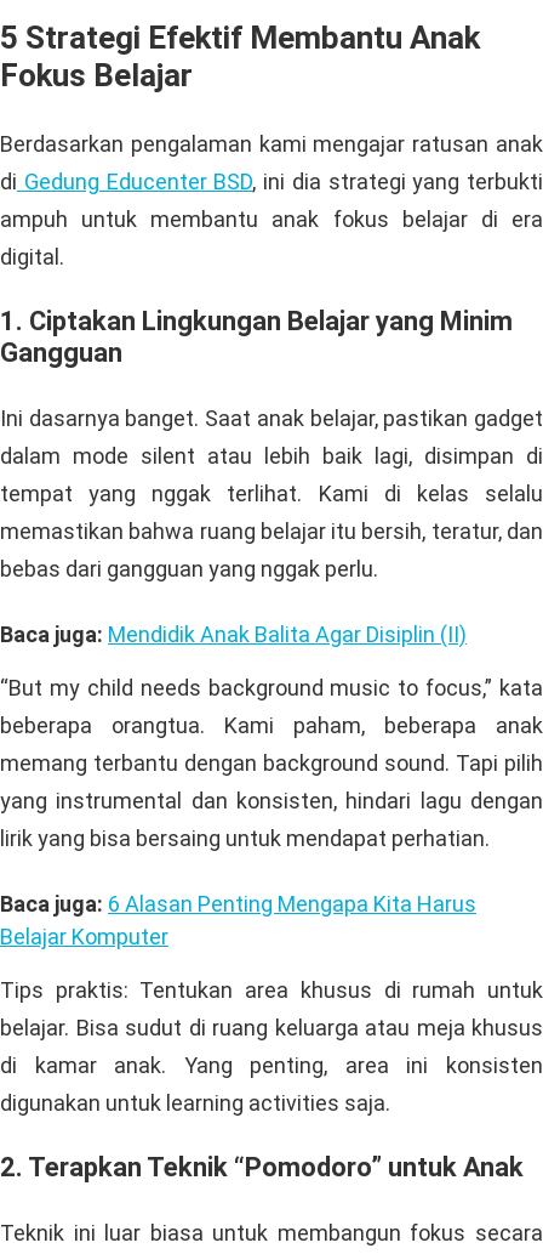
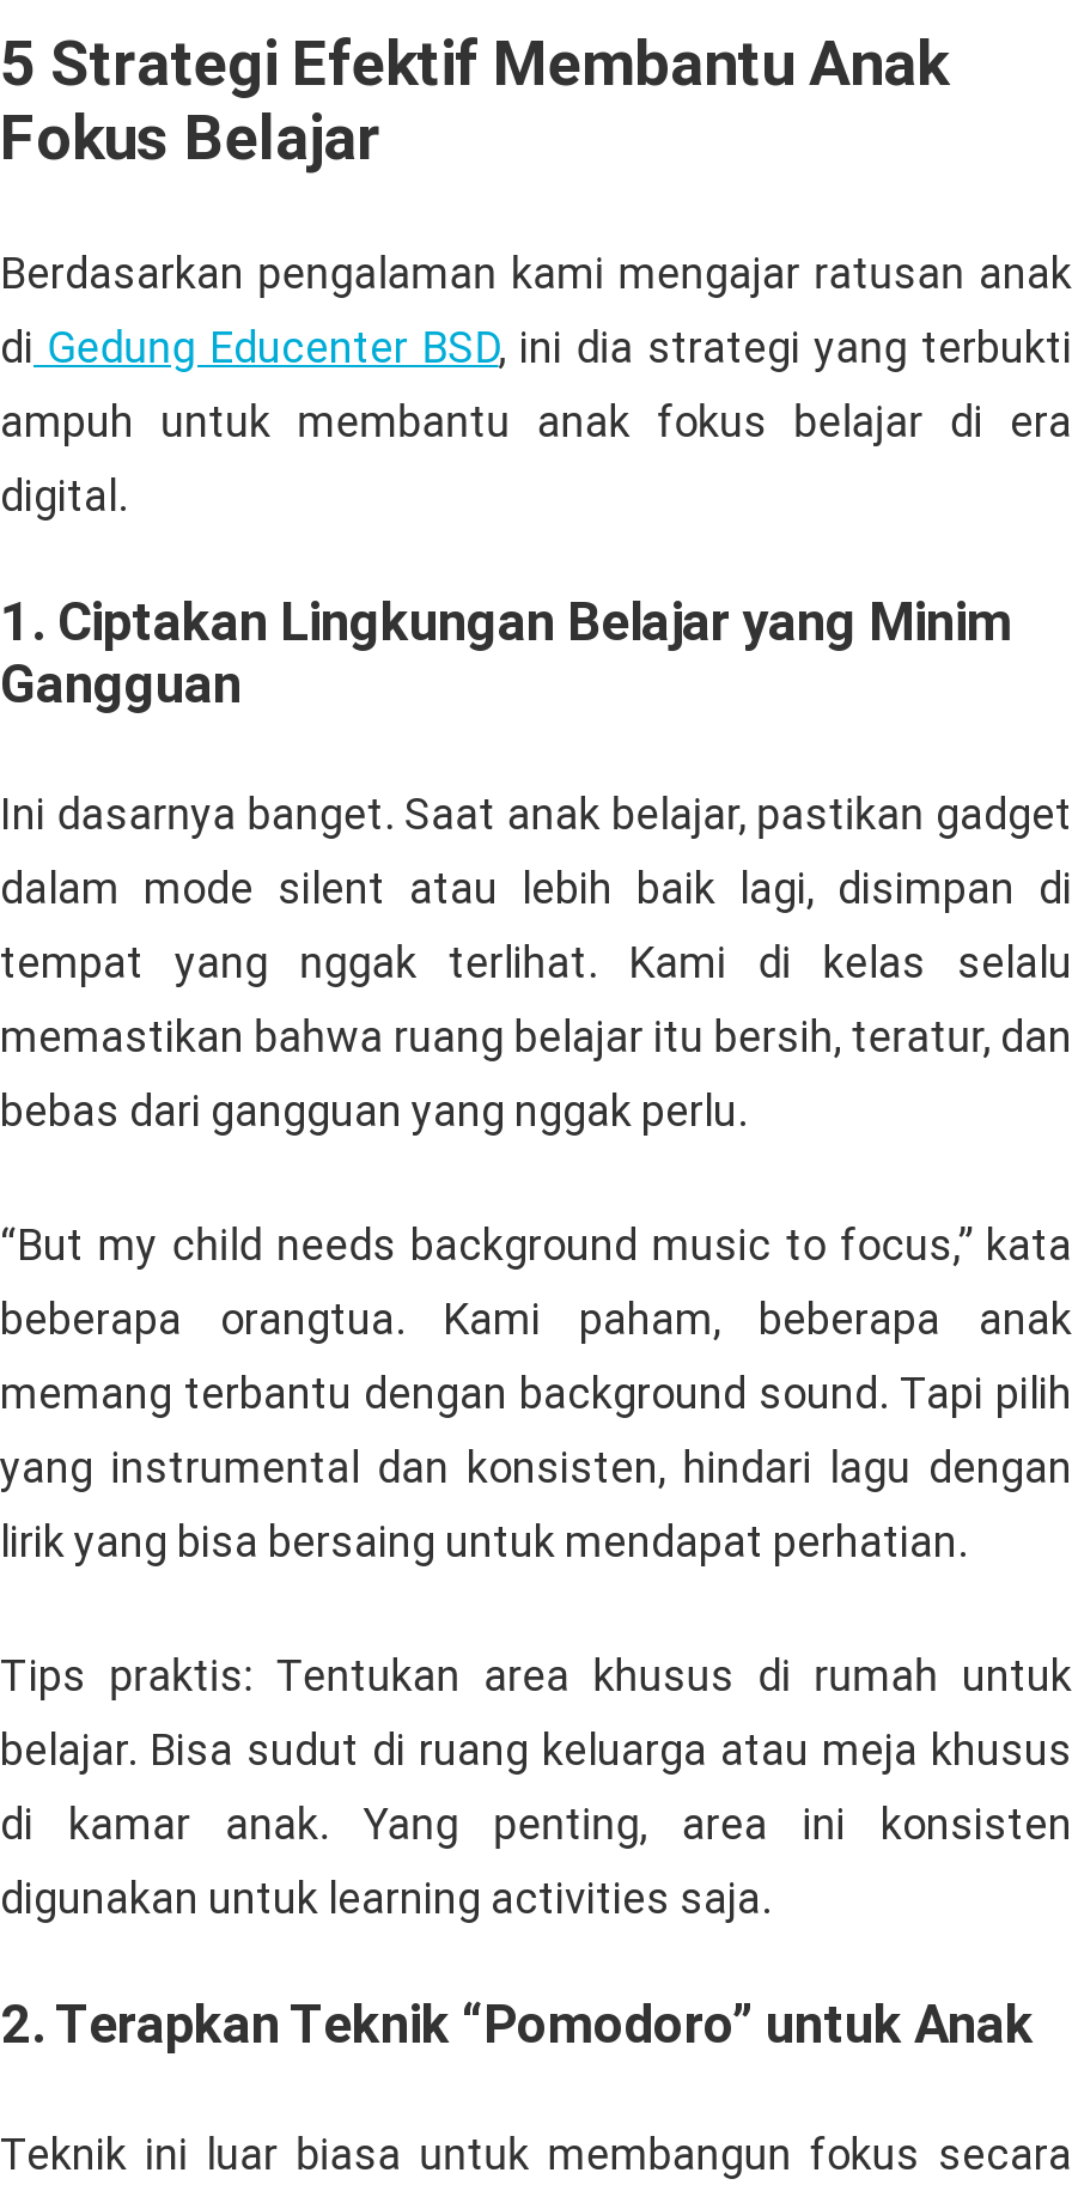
- Baca juga: Mendidik Anak Balita Agar Disiplin (II)

- Baca juga: 6 Alasan Penting Mengapa Kita Harus
- Belajar Komputer
